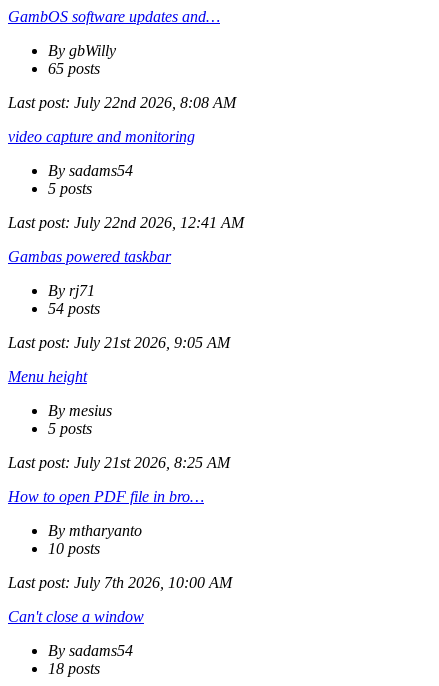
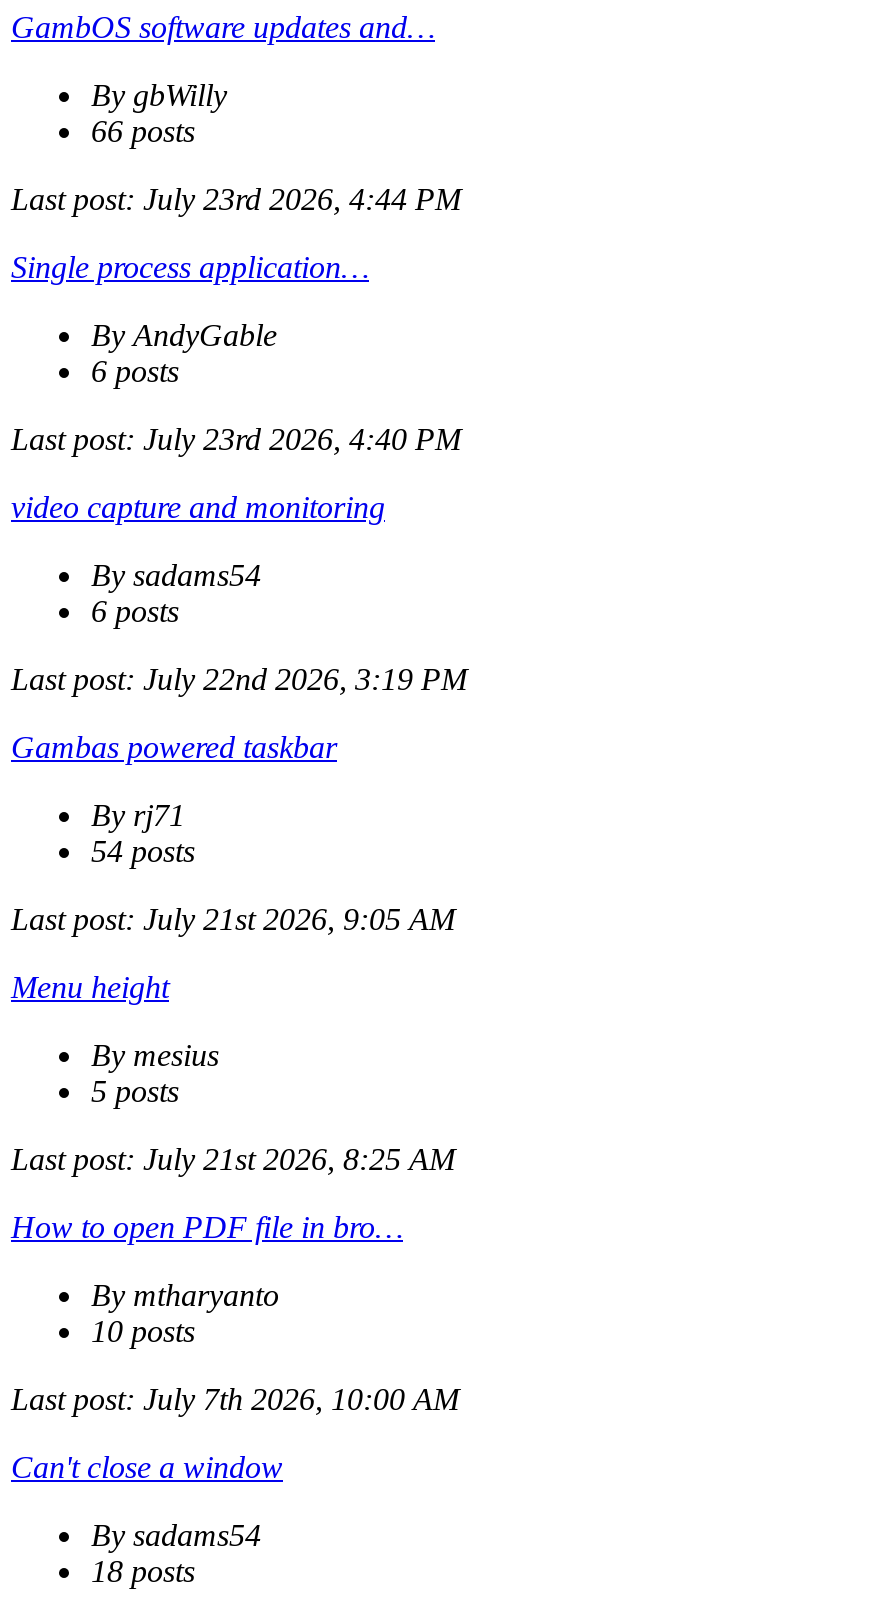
- 65 posts
- Last post: July 22nd 2026, 8:08 AM
+ 66 posts
+ Last post: July 23rd 2026, 4:44 PM
+ Single process application…
+ By AndyGable
+ 6 posts
+ Last post: July 23rd 2026, 4:40 PM

- 5 posts
+ 6 posts

- Last post: July 22nd 2026, 12:41 AM
+ Last post: July 22nd 2026, 3:19 PM
